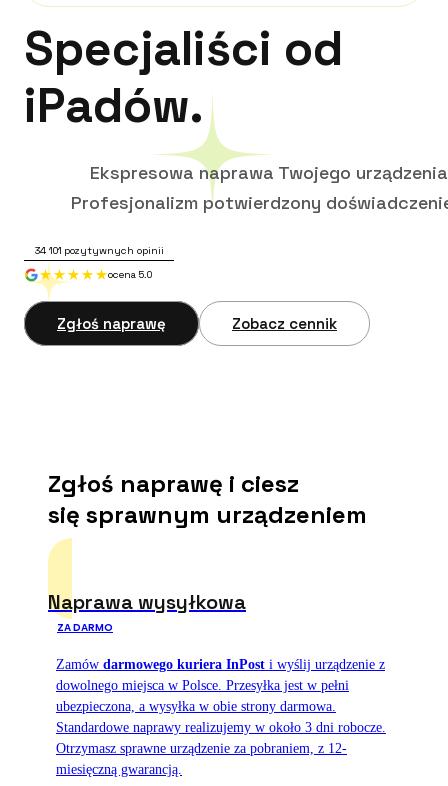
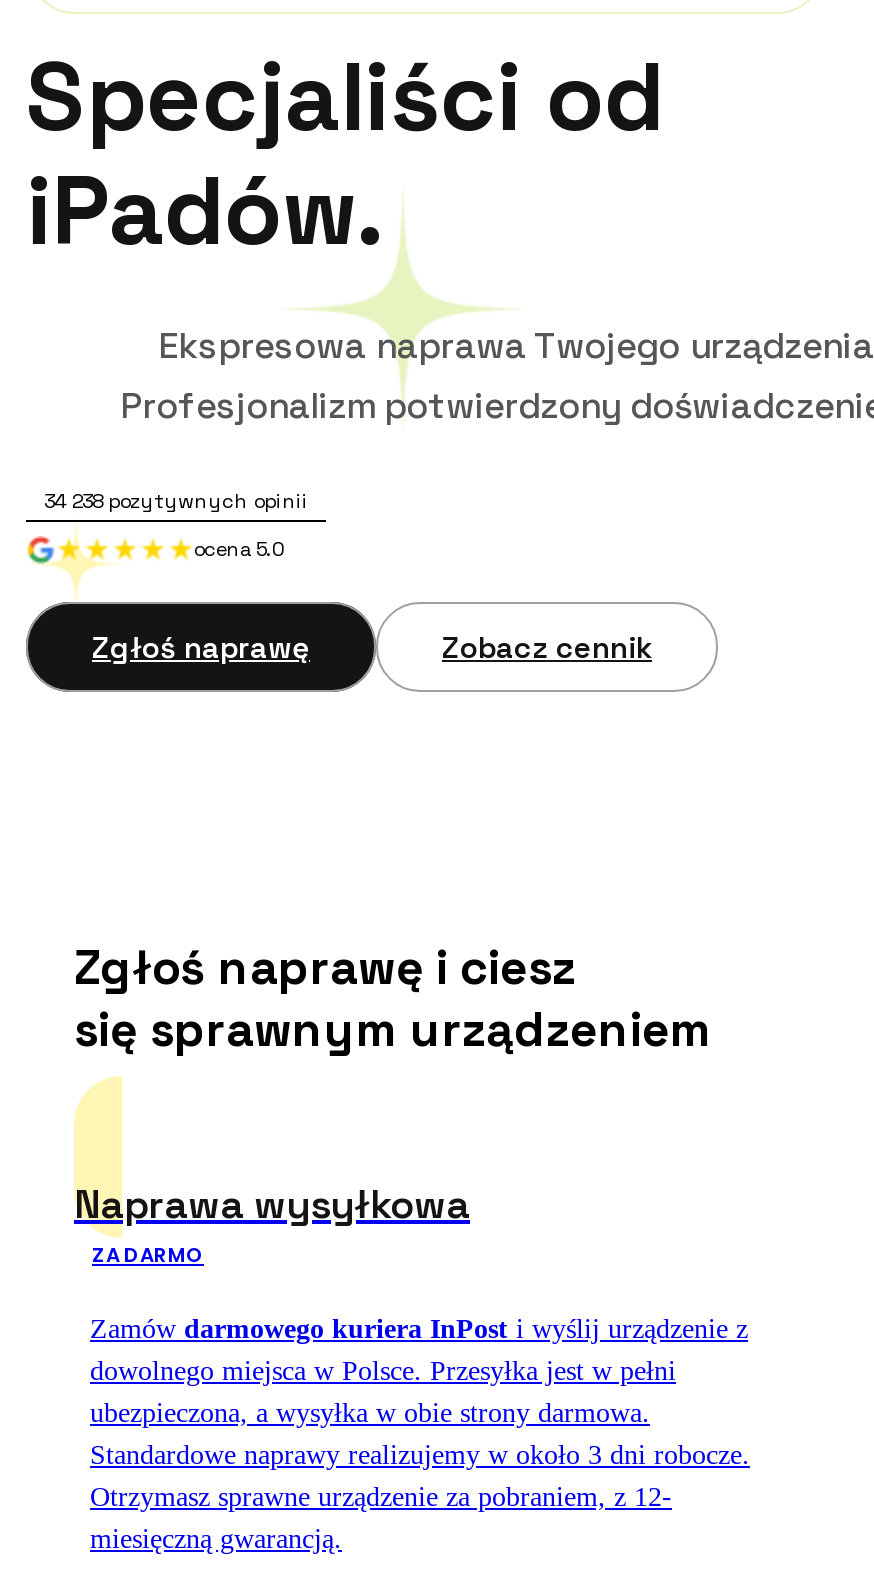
- 34 101 pozytywnych opinii
+ 34 238 pozytywnych opinii
